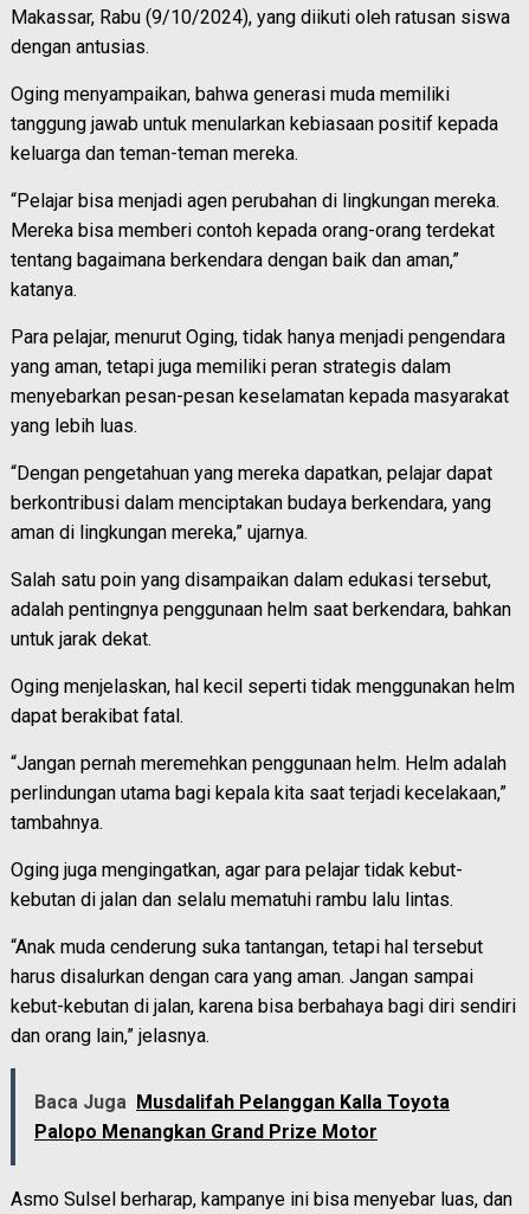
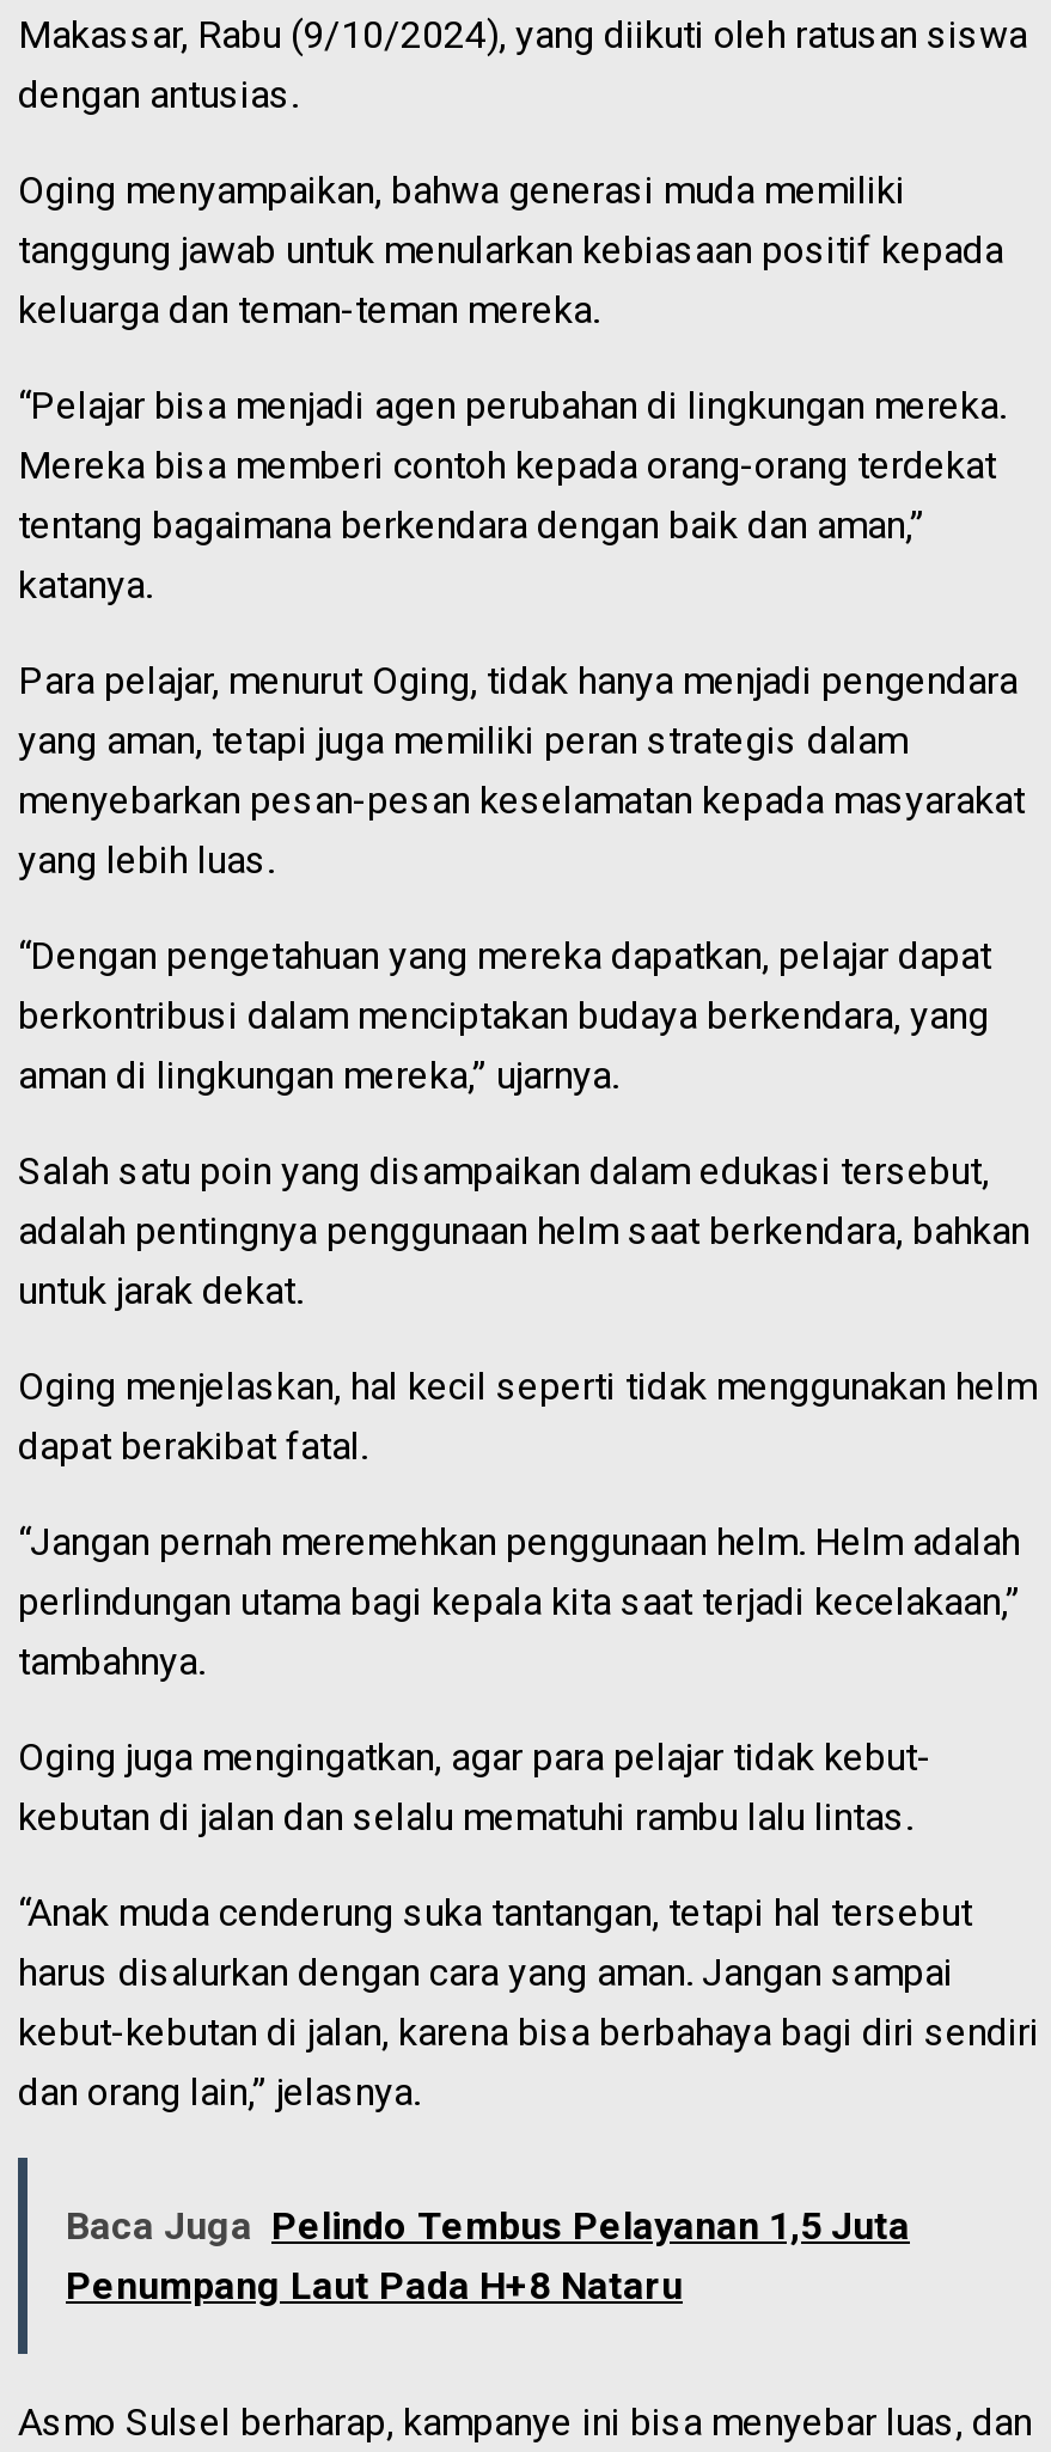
- Baca Juga Musdalifah Pelanggan Kalla Toyota
- Palopo Menangkan Grand Prize Motor
+ Baca Juga Pelindo Tembus Pelayanan 1,5 Juta
+ Penumpang Laut Pada H+8 Nataru
